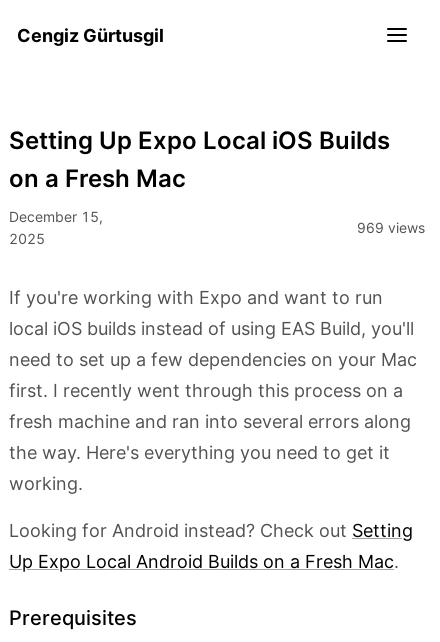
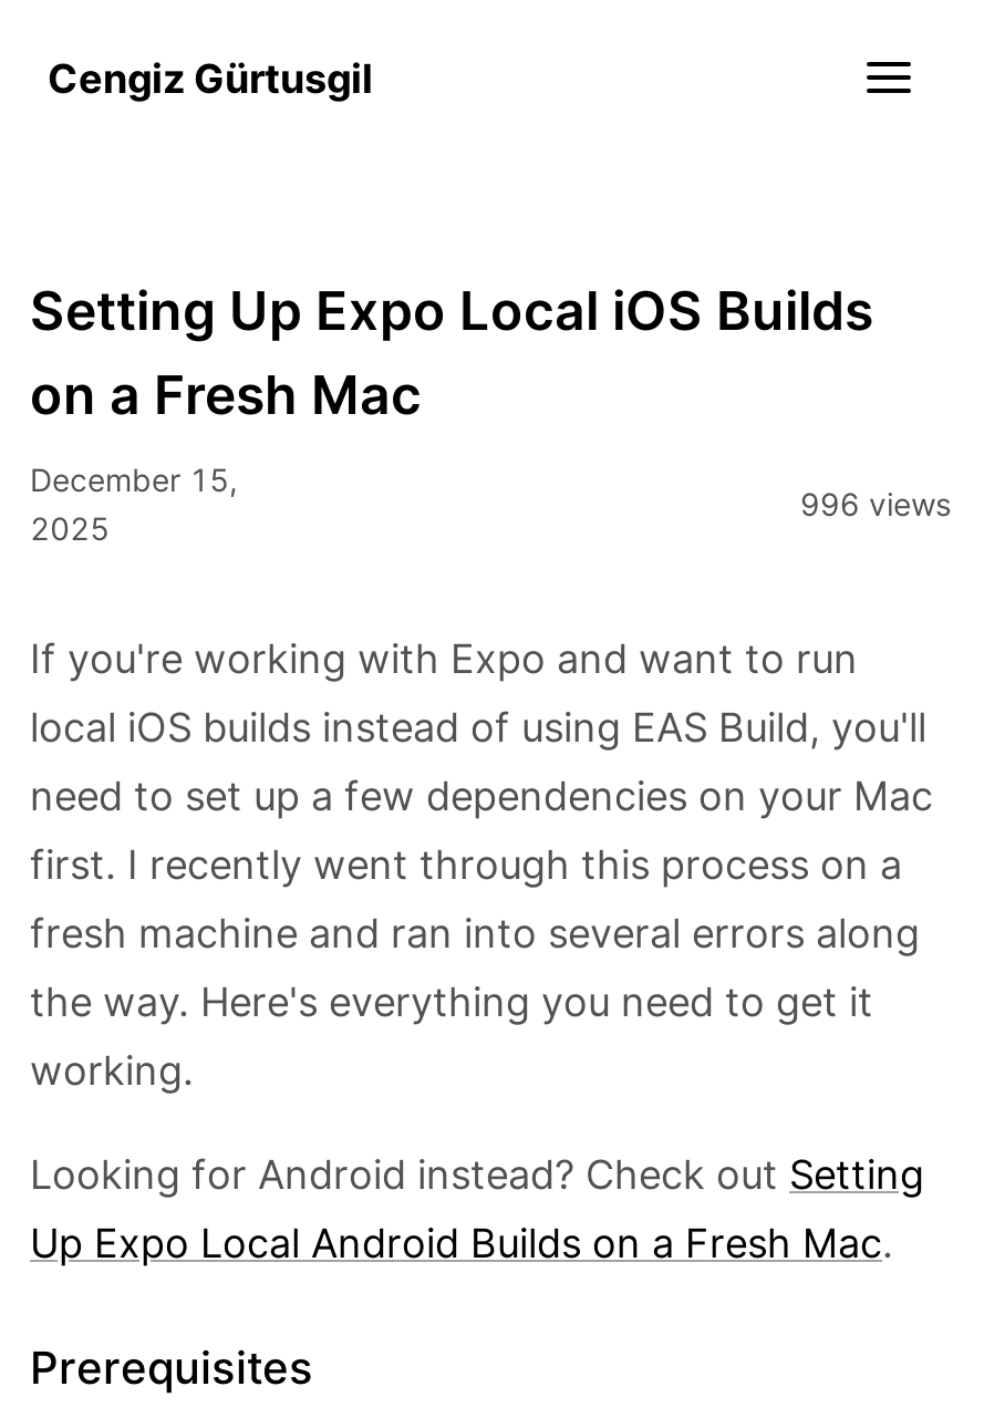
- 969 views
+ 996 views
